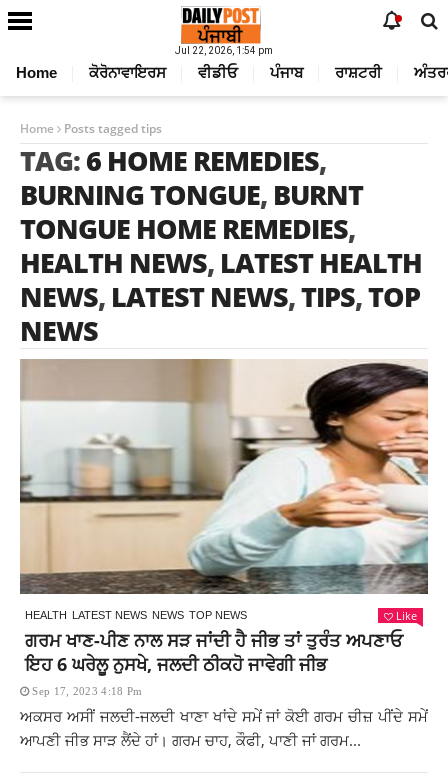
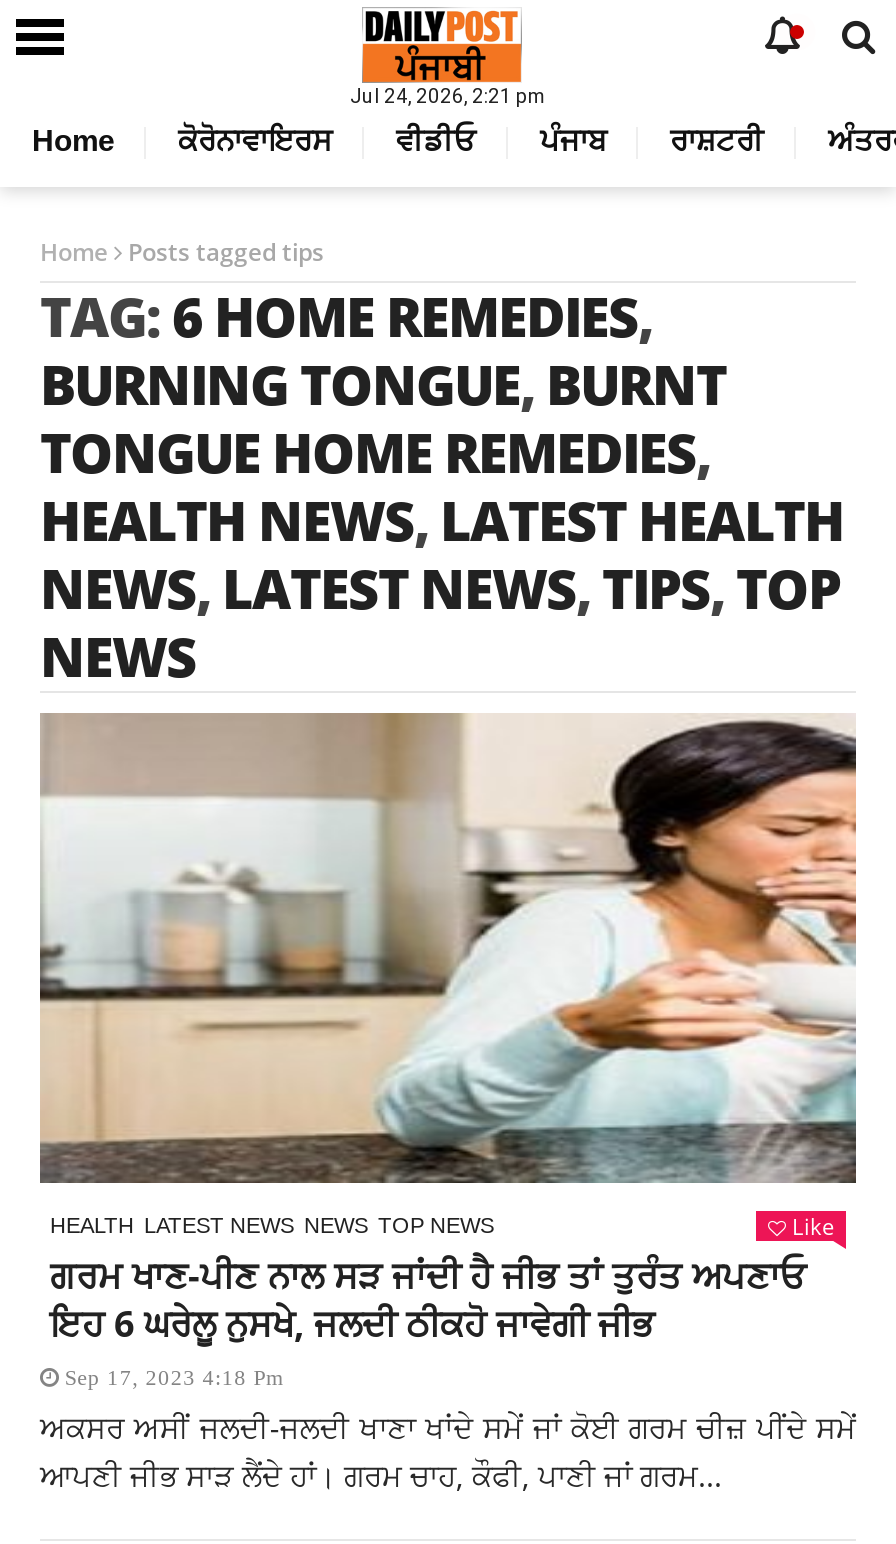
- Jul 22, 2026, 1:54 pm
+ Jul 24, 2026, 2:21 pm
